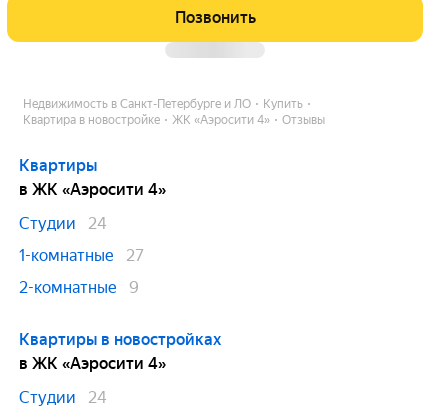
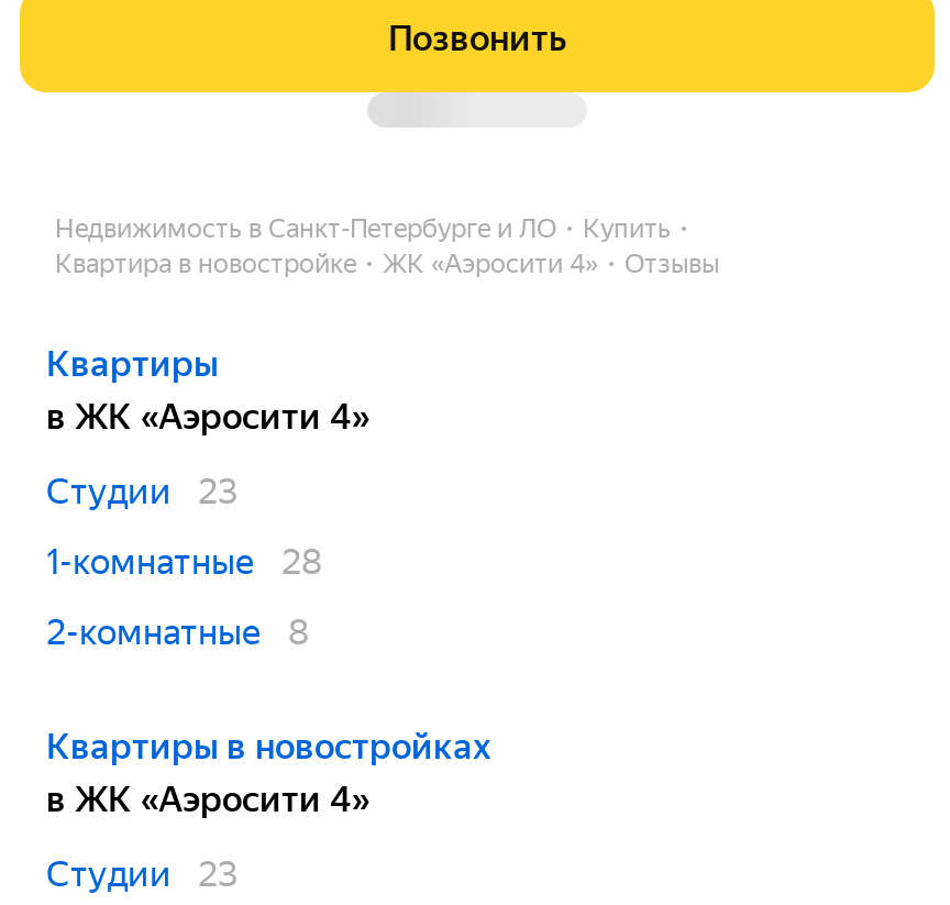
- Студии 24
+ Студии 23

- 1-комнатные 27
+ 1-комнатные 28

- 2-комнатные 9
+ 2-комнатные 8

- Студии 24
+ Студии 23
